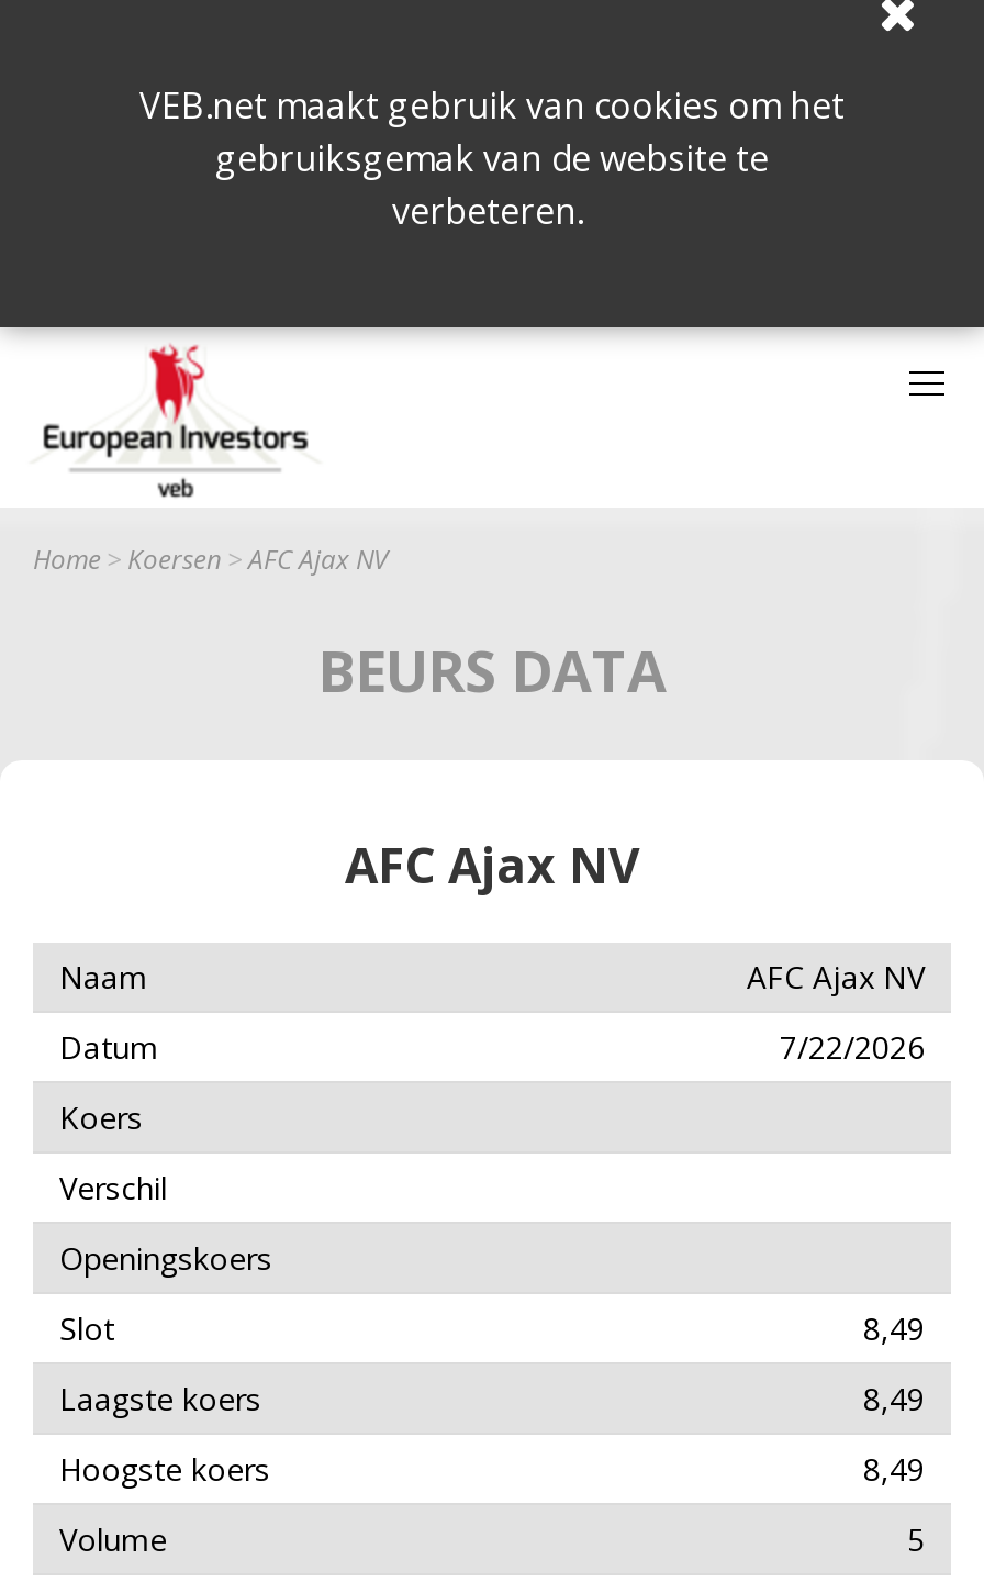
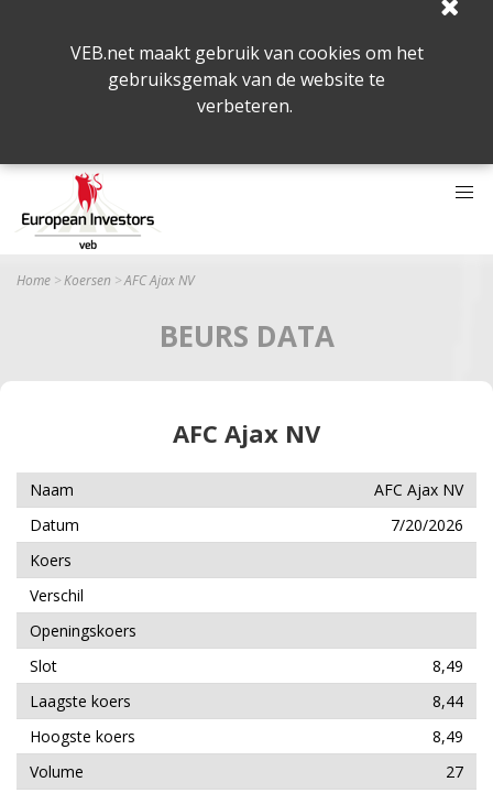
- 7/22/2026
+ 7/20/2026

- 8,49
+ 8,44

- 5
+ 27
